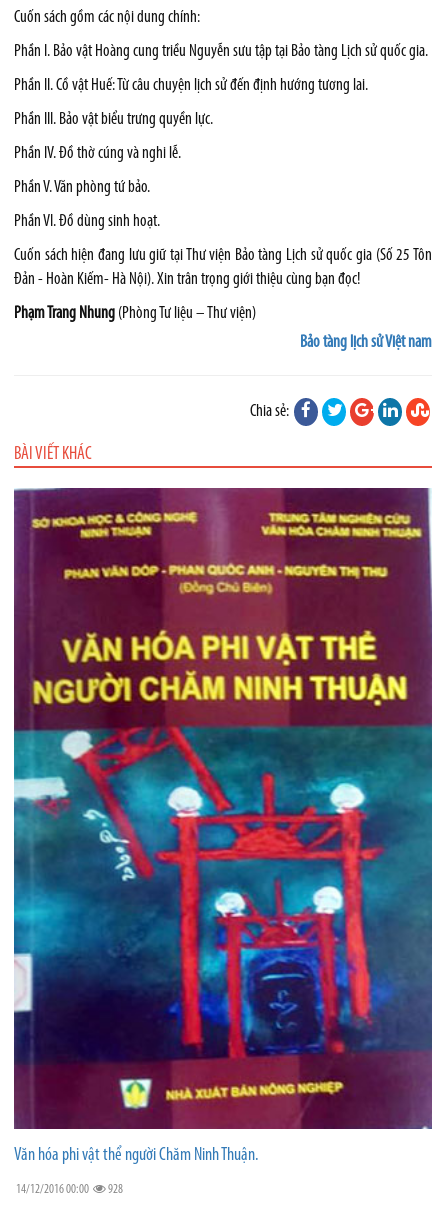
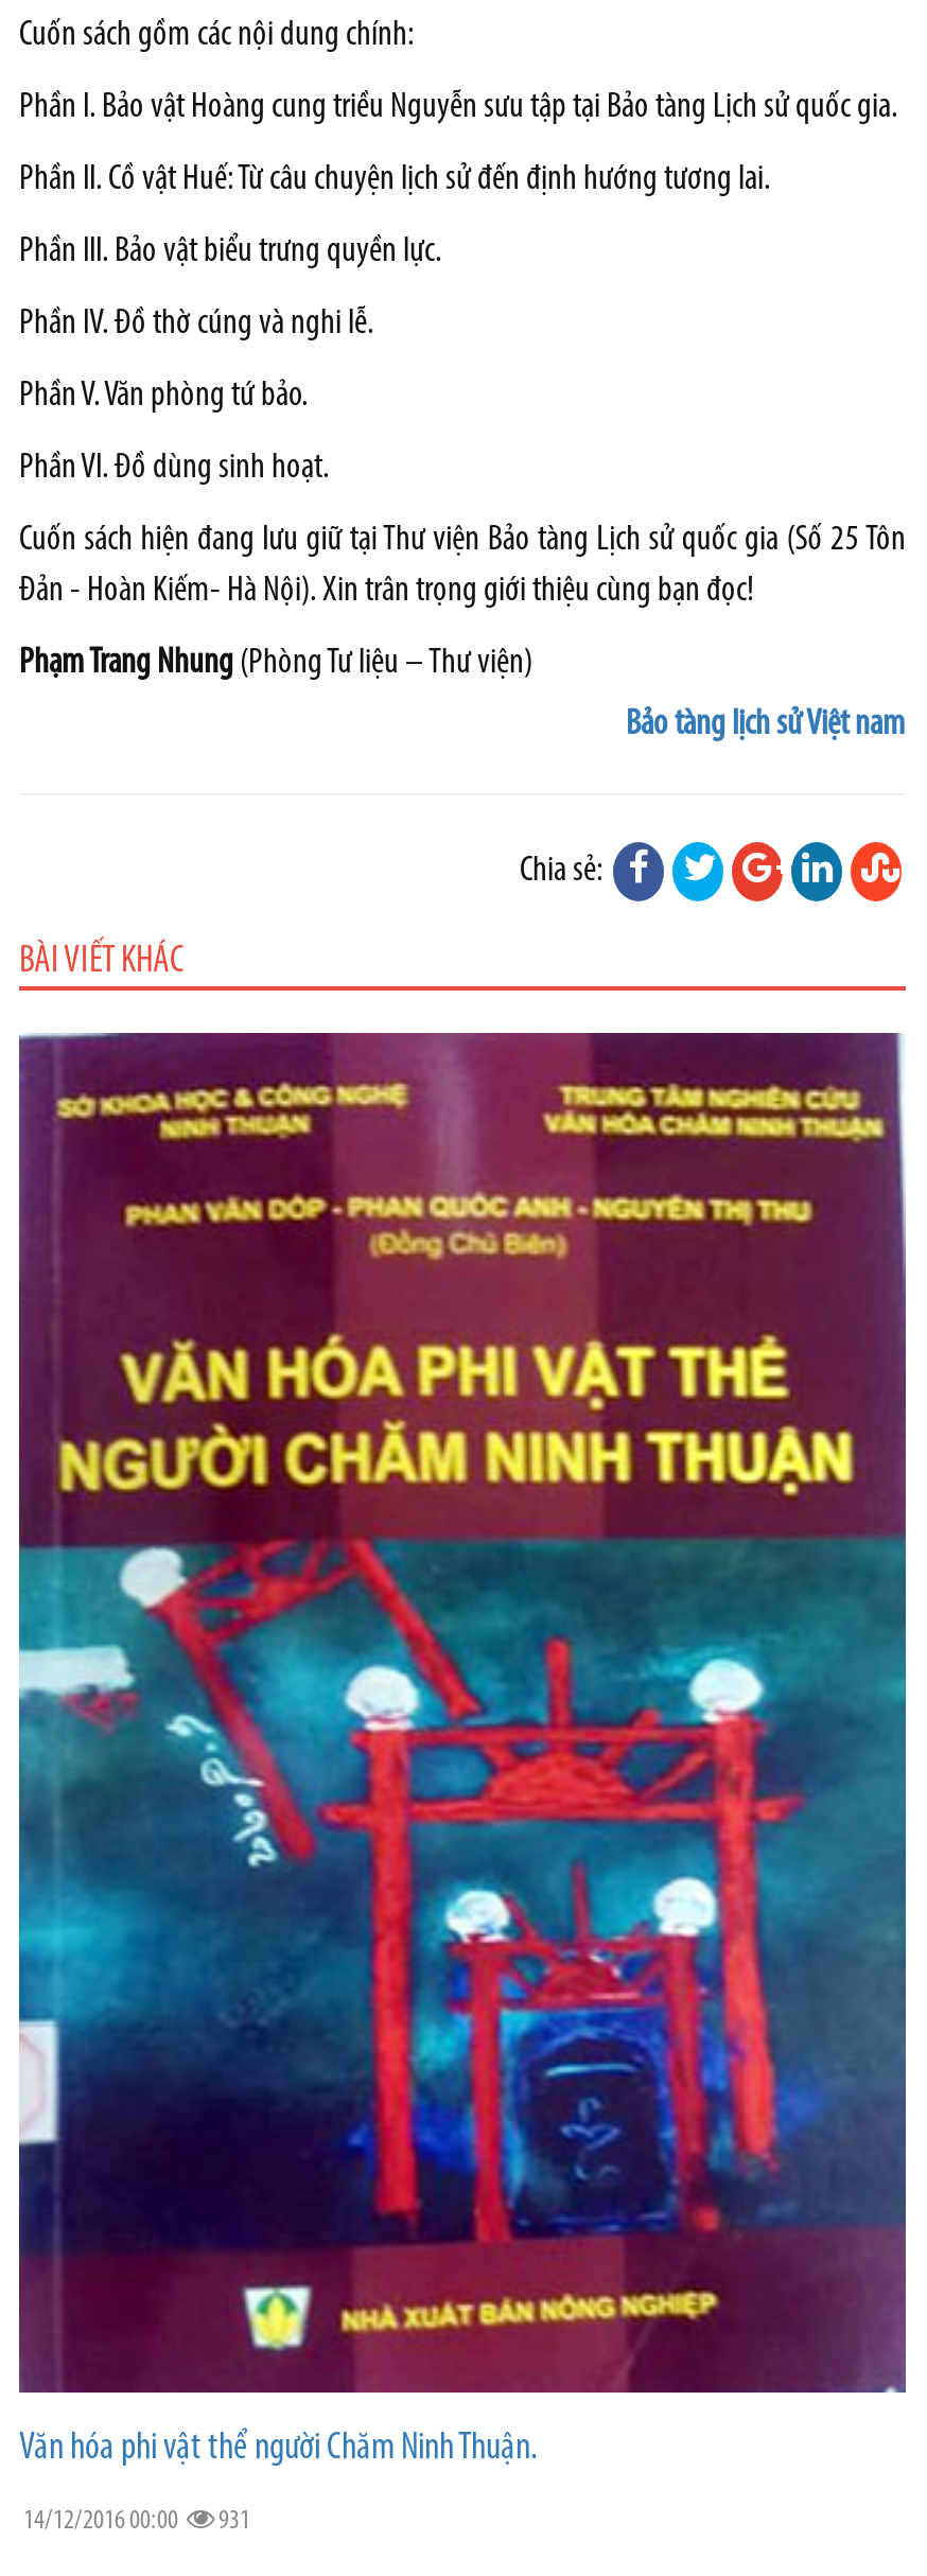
- 14/12/2016 00:00 928
+ 14/12/2016 00:00 931
